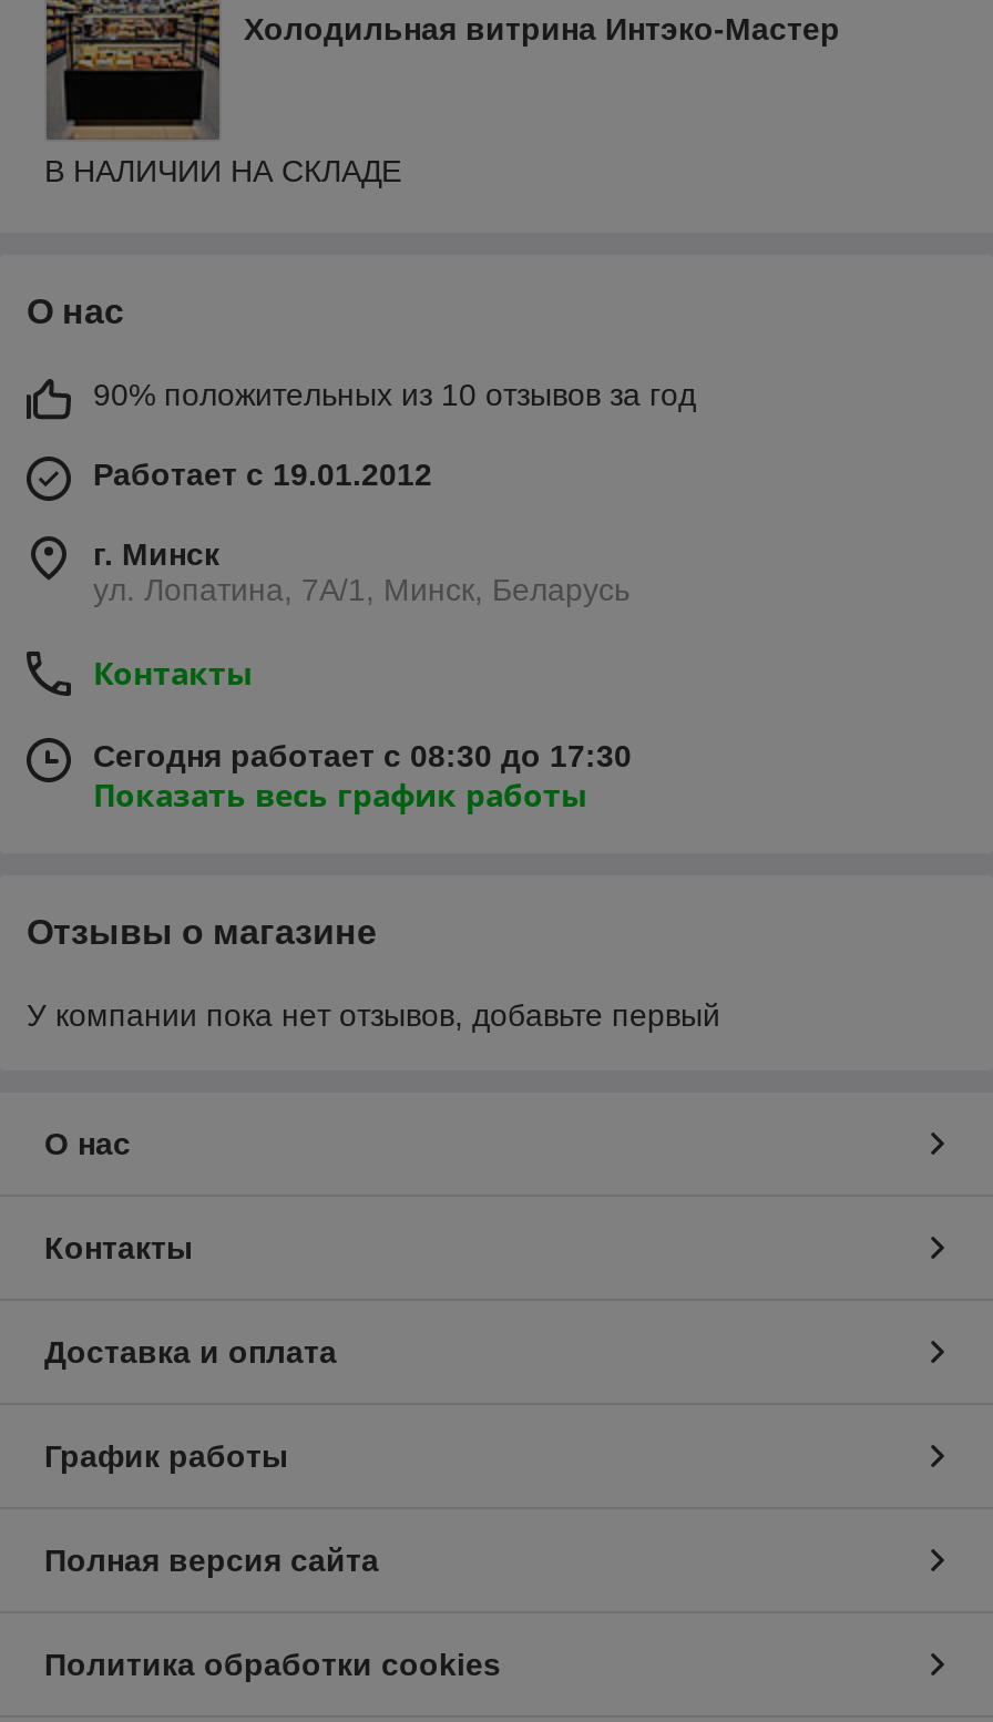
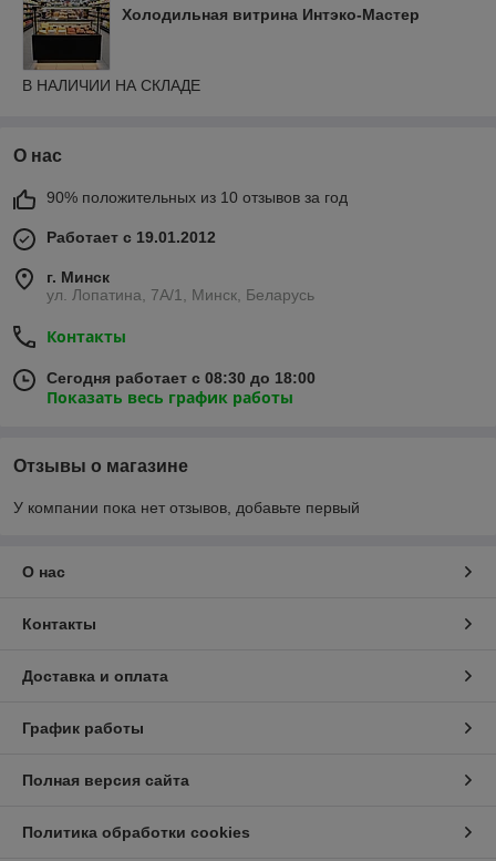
- Сегодня работает с 08:30 до 17:30
+ Сегодня работает с 08:30 до 18:00
